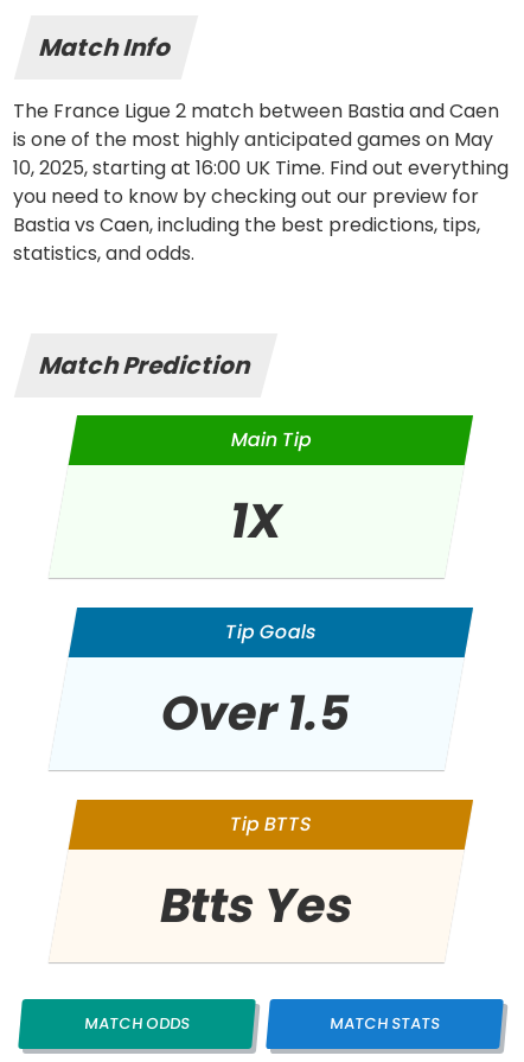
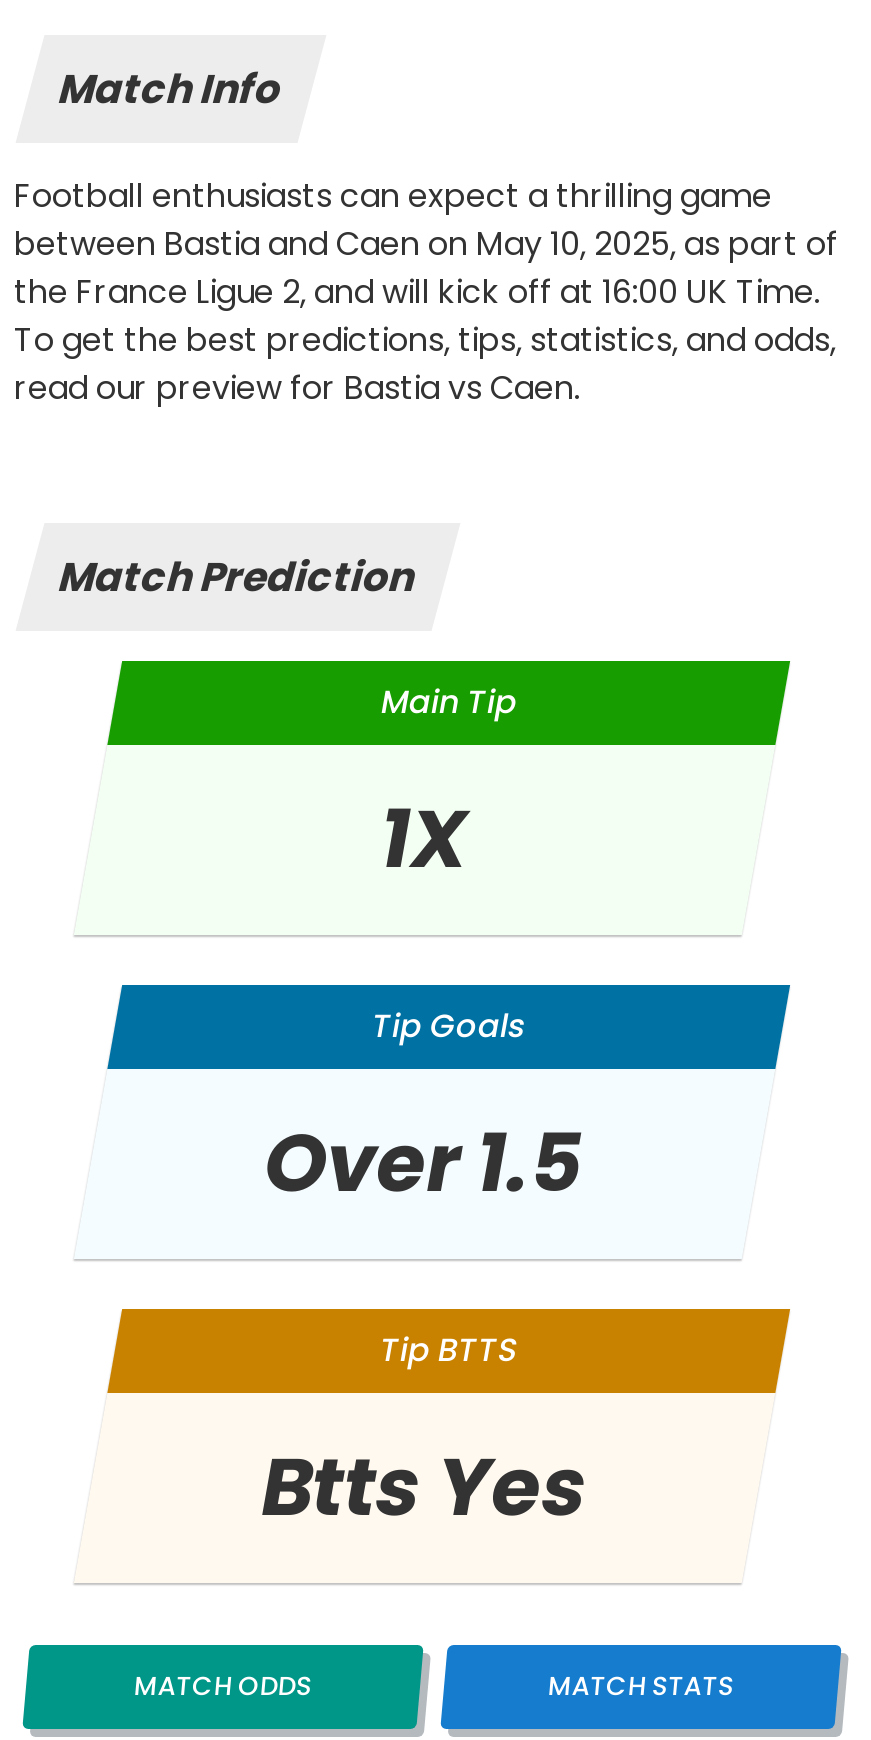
- The France Ligue 2 match between Bastia and Caen
- is one of the most highly anticipated games on May
- 10, 2025, starting at 16:00 UK Time. Find out everything
- you need to know by checking out our preview for
- Bastia vs Caen, including the best predictions, tips,
- statistics, and odds.
+ Football enthusiasts can expect a thrilling game
+ between Bastia and Caen on May 10, 2025, as part of
+ the France Ligue 2, and will kick off at 16:00 UK Time.
+ To get the best predictions, tips, statistics, and odds,
+ read our preview for Bastia vs Caen.
